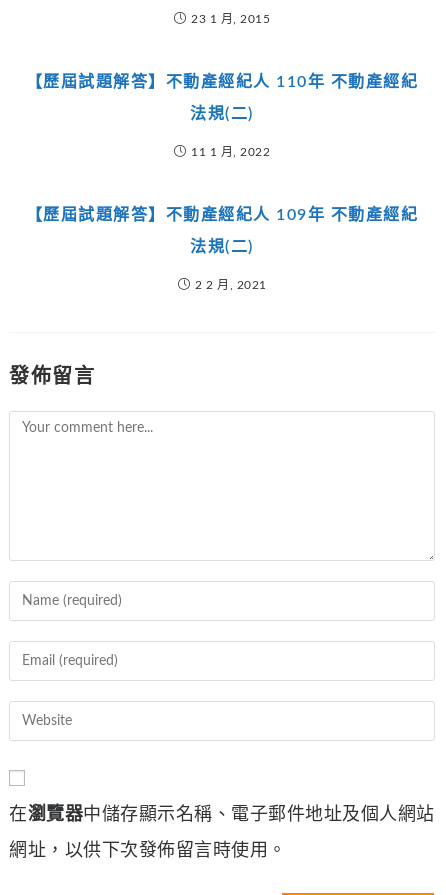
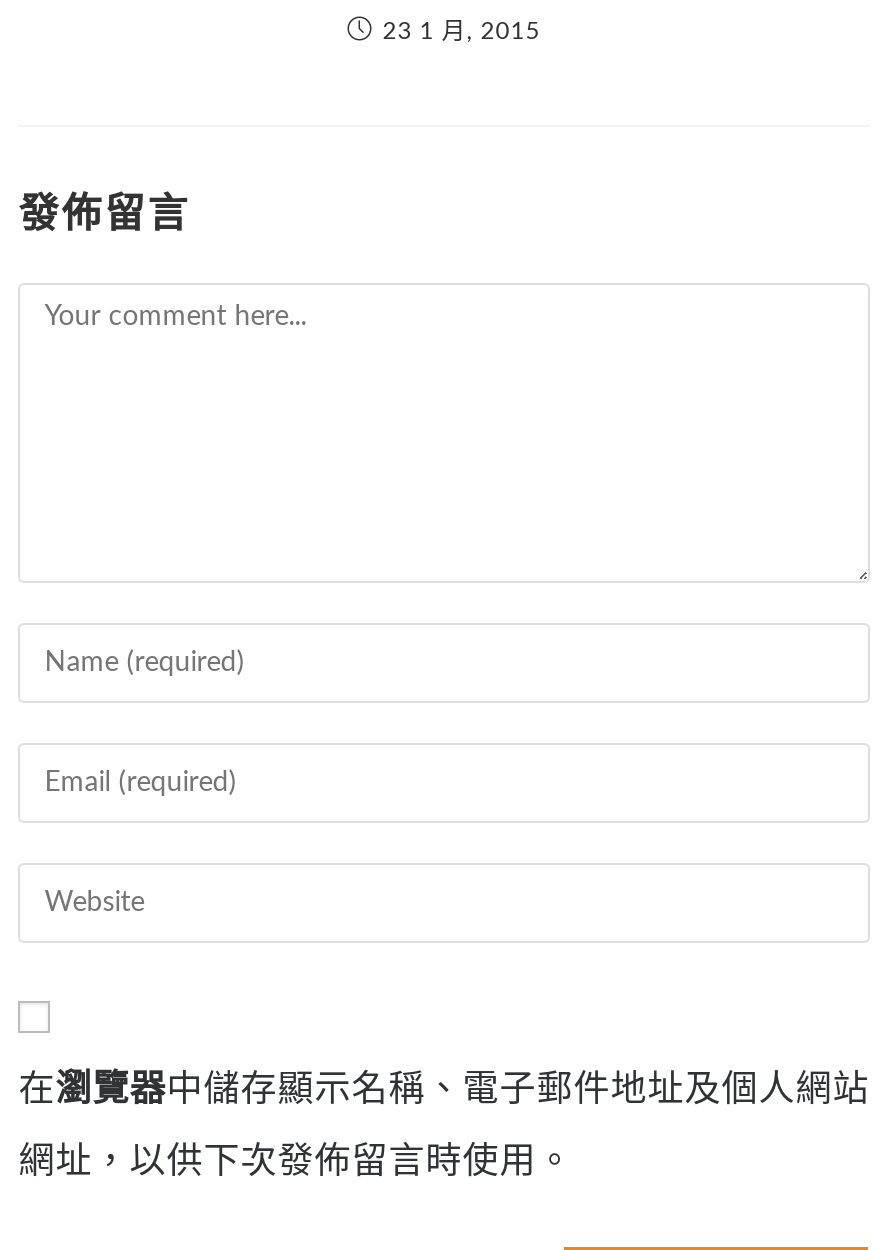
- 【歷屆試題解答】不動產經紀人 110年 不動產經紀
- 法規(二)
- 11 1 月, 2022

- 【歷屆試題解答】不動產經紀人 109年 不動產經紀
- 法規(二)
- 2 2 月, 2021
